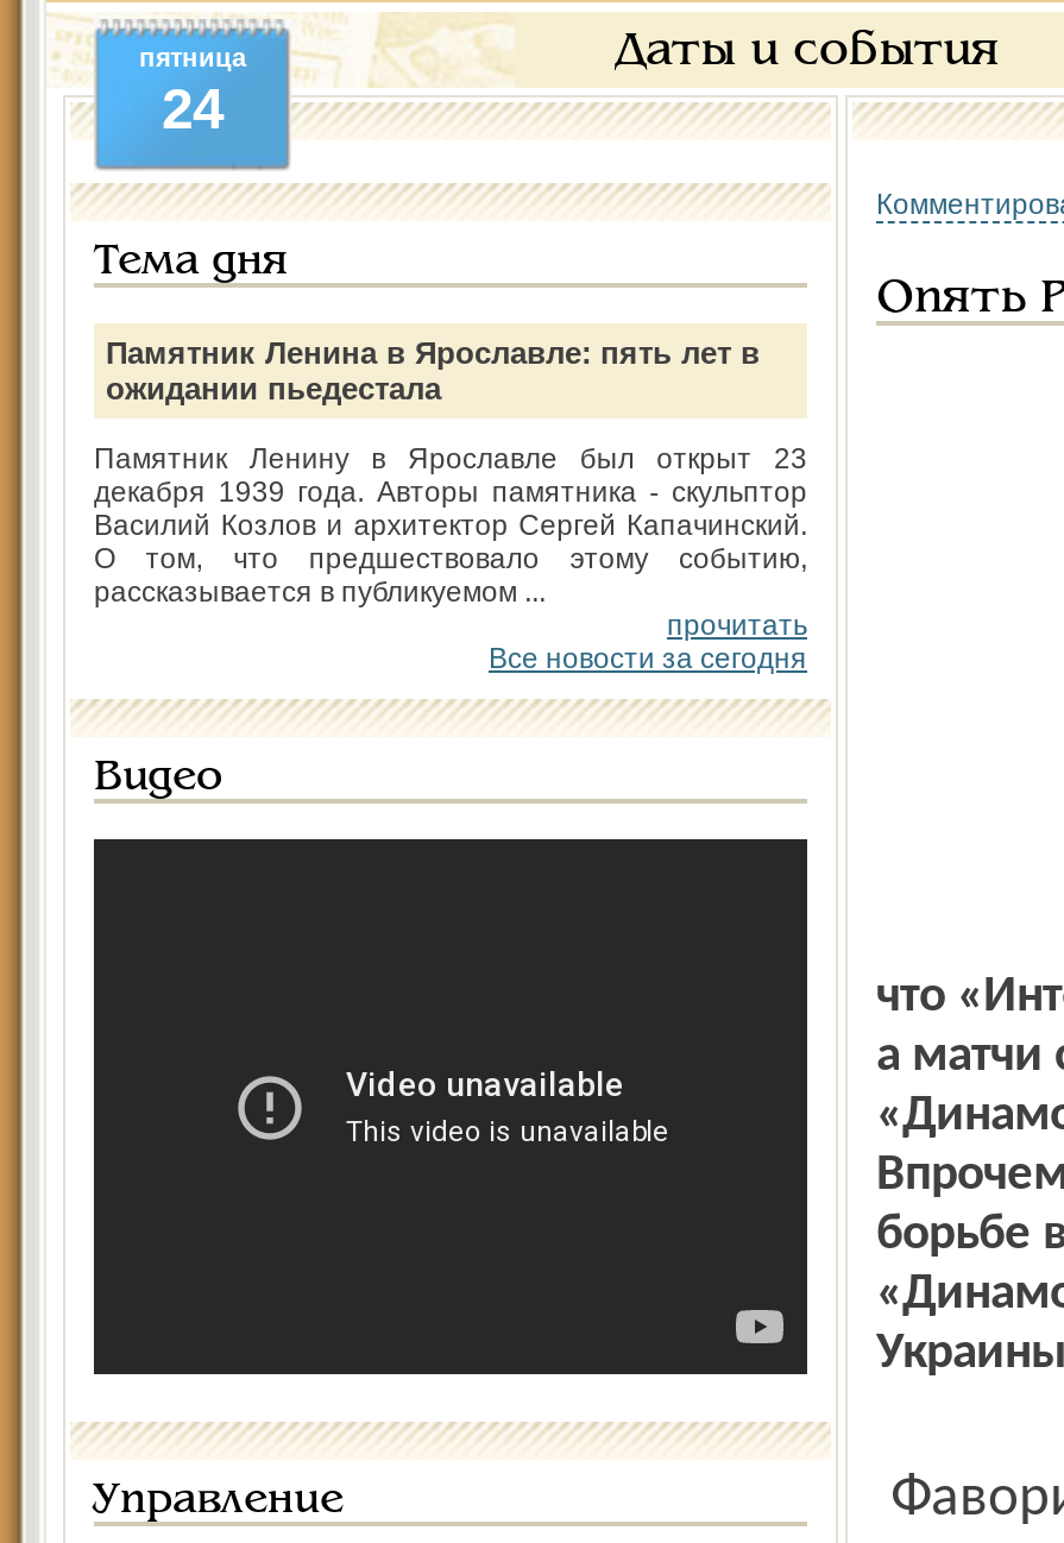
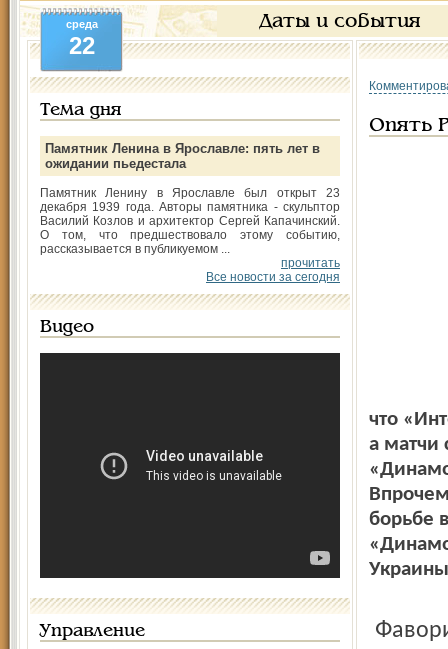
- пятница
- 24
+ среда
+ 22
